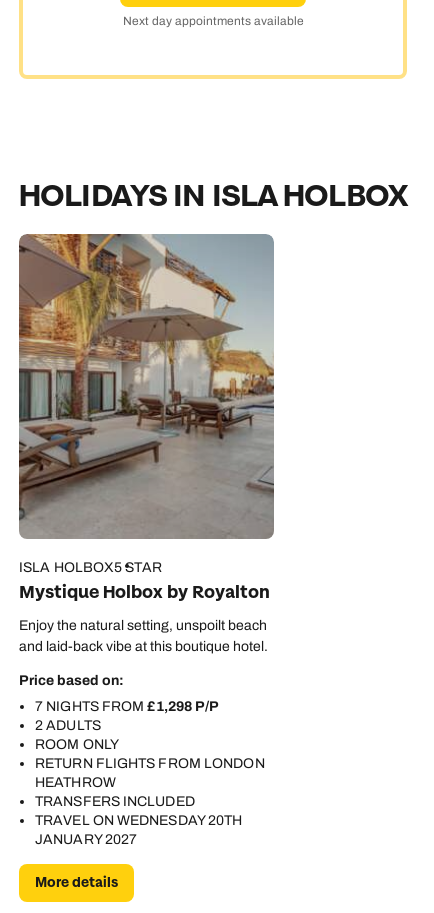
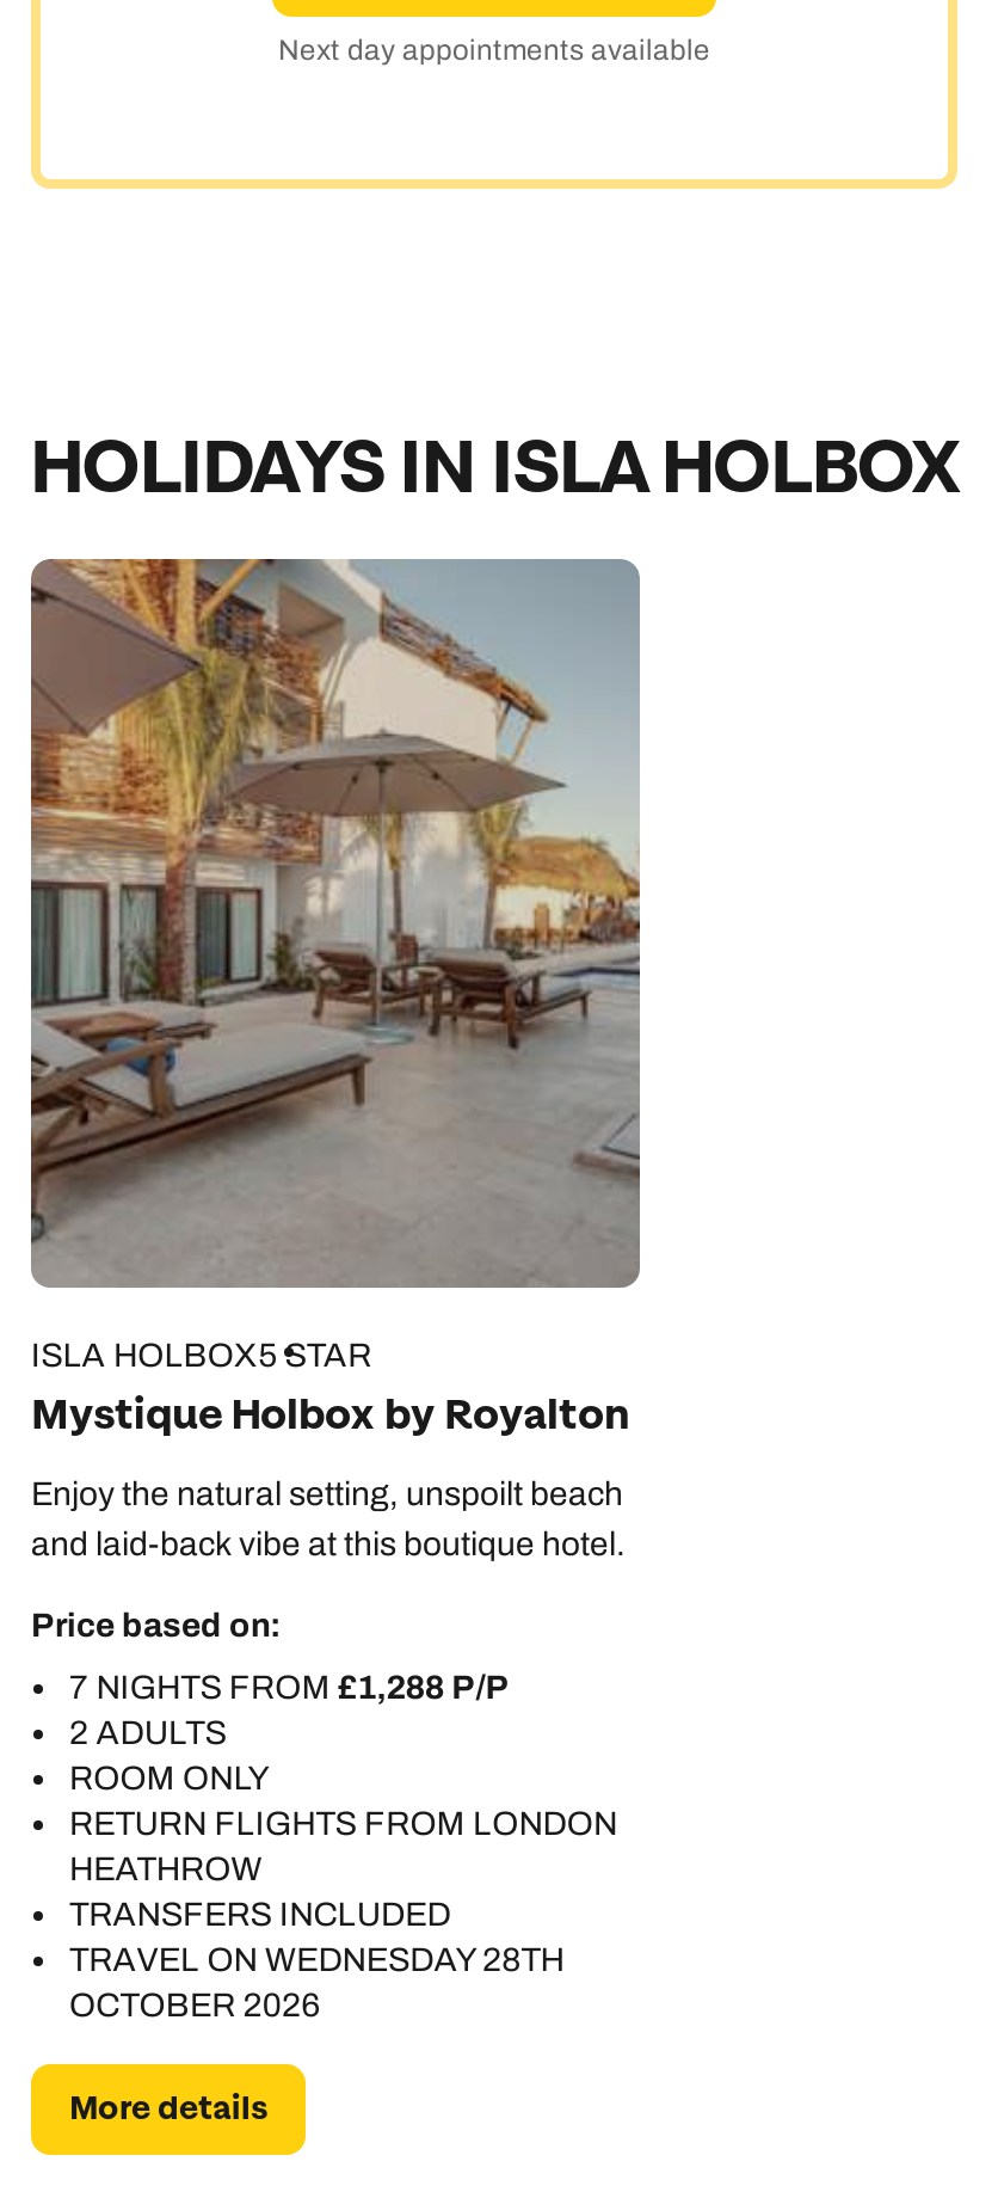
- 7 NIGHTS FROM £1,298 P/P
+ 7 NIGHTS FROM £1,288 P/P

- TRAVEL ON WEDNESDAY 20TH
- JANUARY 2027
+ TRAVEL ON WEDNESDAY 28TH
+ OCTOBER 2026
